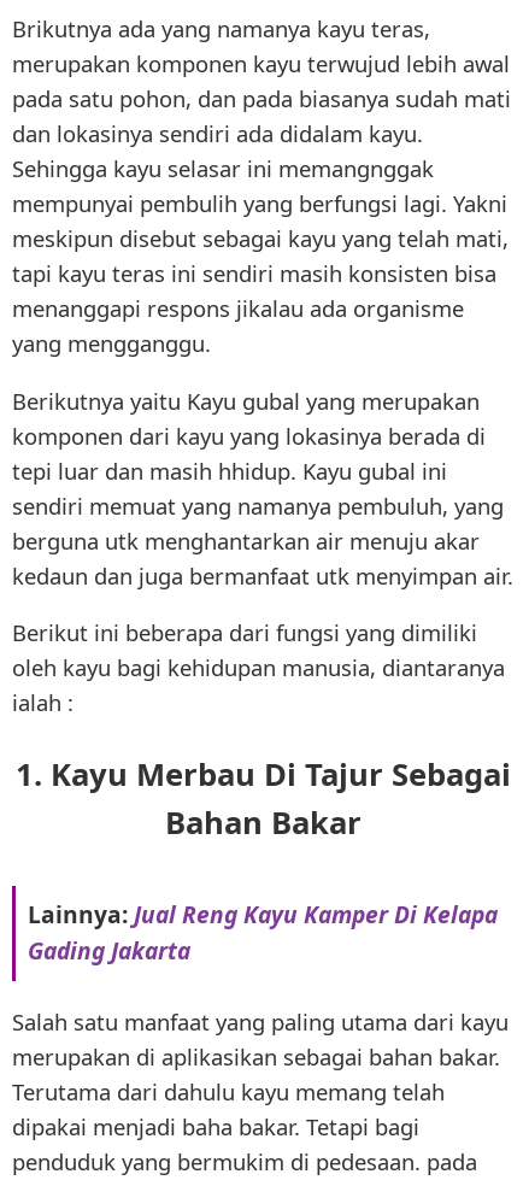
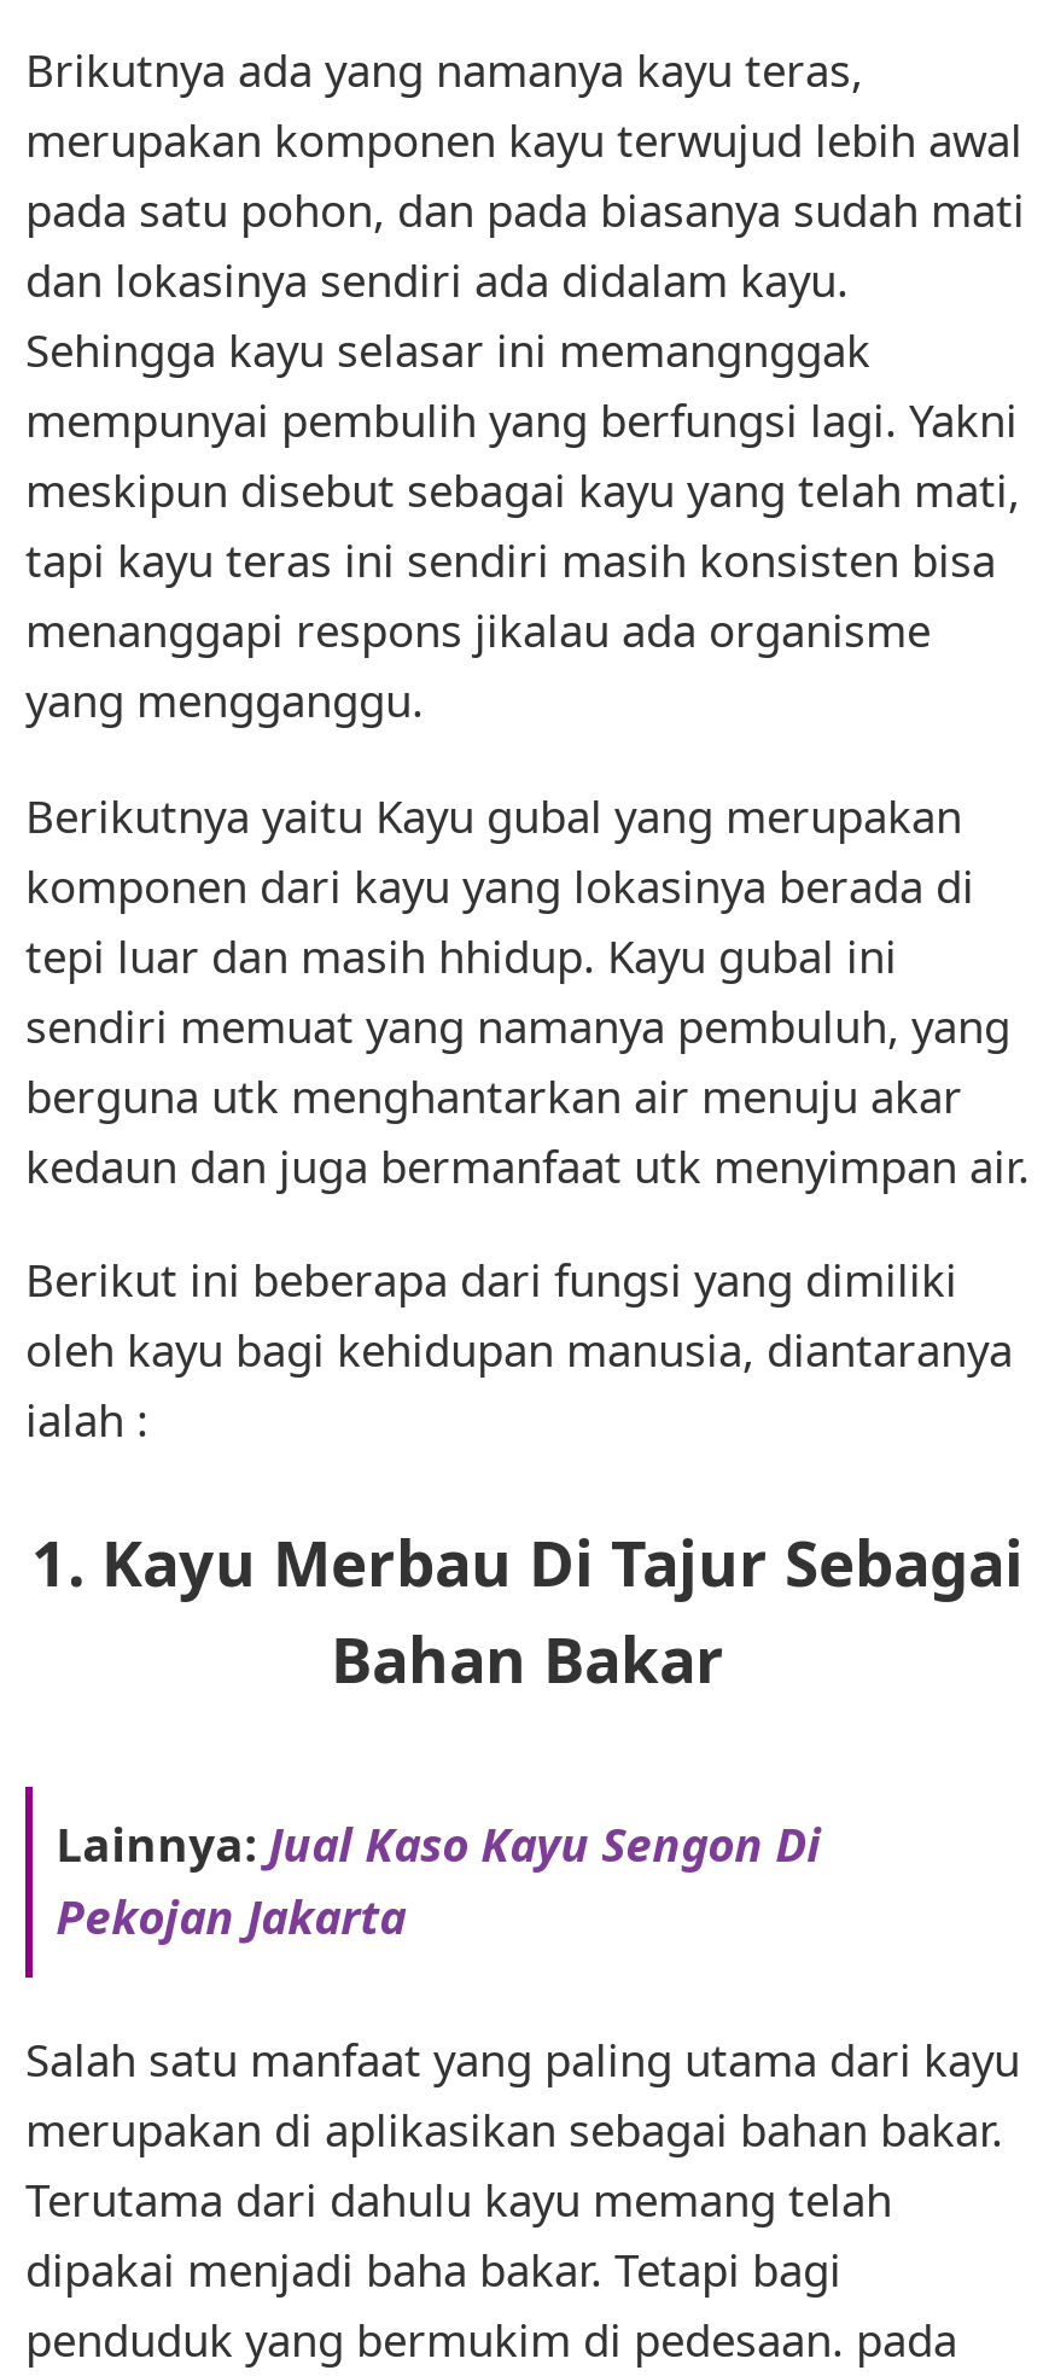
- Lainnya: Jual Reng Kayu Kamper Di Kelapa
- Gading Jakarta
+ Lainnya: Jual Kaso Kayu Sengon Di
+ Pekojan Jakarta
